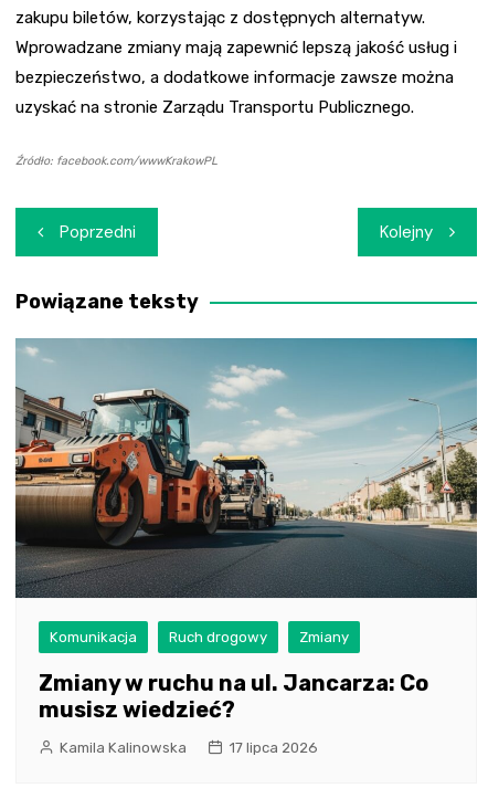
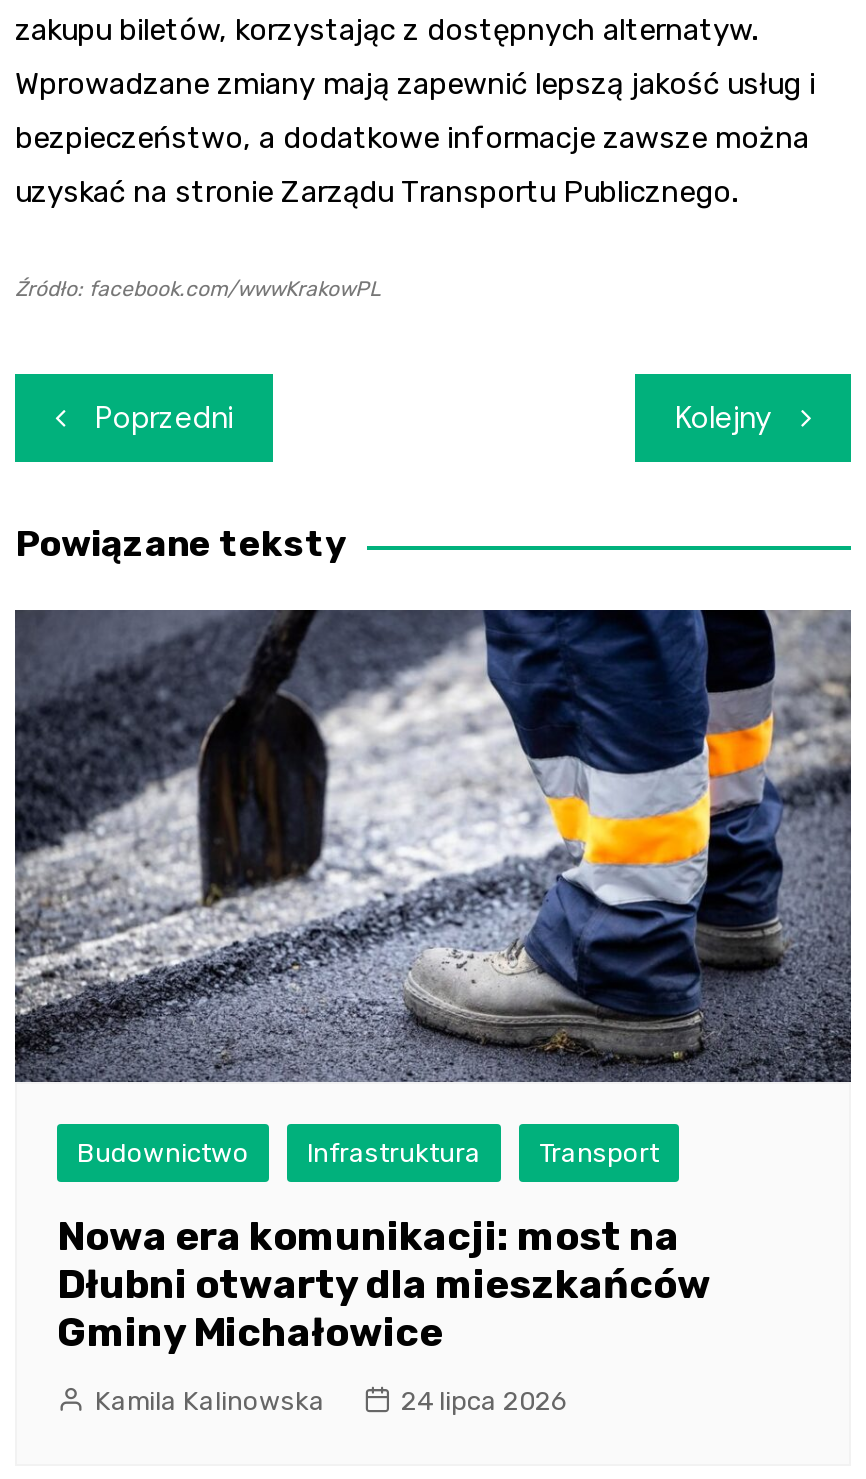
- [image]
- Komunikacja
- Ruch drogowy
- Zmiany
+ [image]
+ Budownictwo
+ Infrastruktura
+ Transport

- Zmiany w ruchu na ul. Jancarza: Co
- musisz wiedzieć?
+ Nowa era komunikacji: most na
+ Dłubni otwarty dla mieszkańców
+ Gminy Michałowice

- 17 lipca 2026
+ 24 lipca 2026
